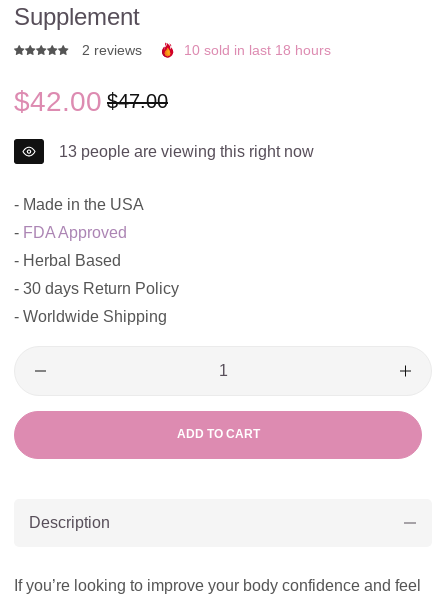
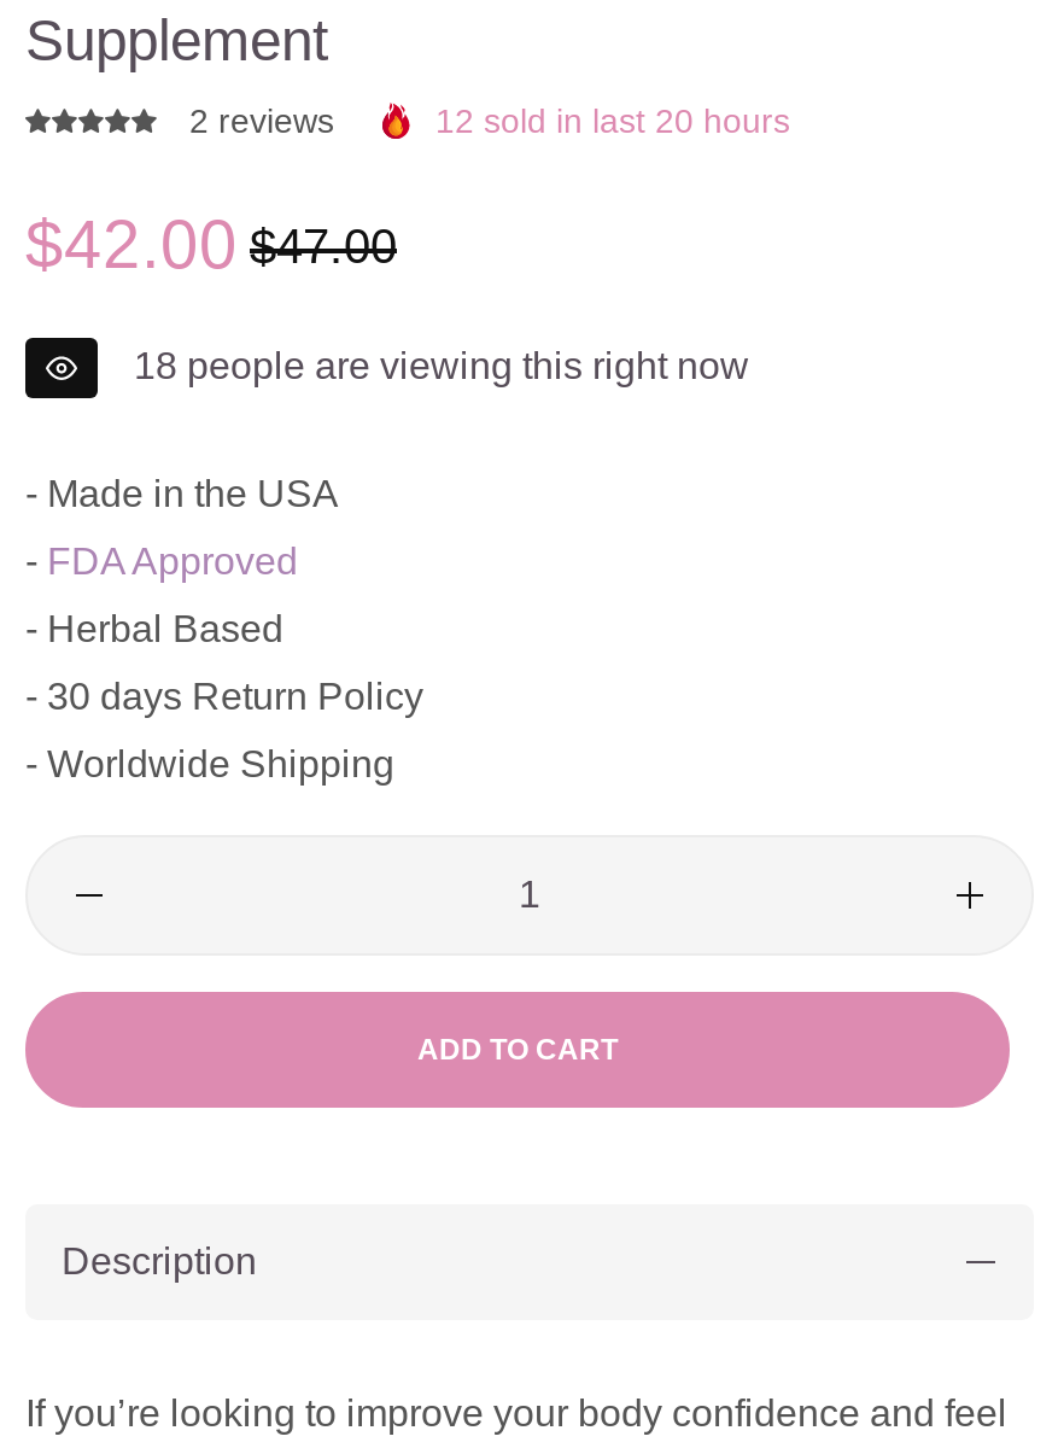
- 10 sold in last 18 hours
+ 12 sold in last 20 hours

- 13 people are viewing this right now
+ 18 people are viewing this right now
